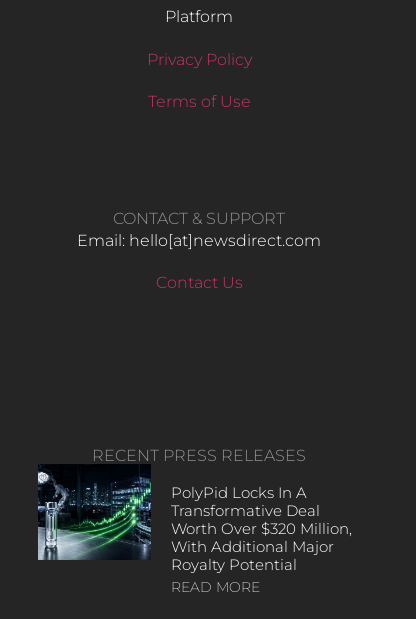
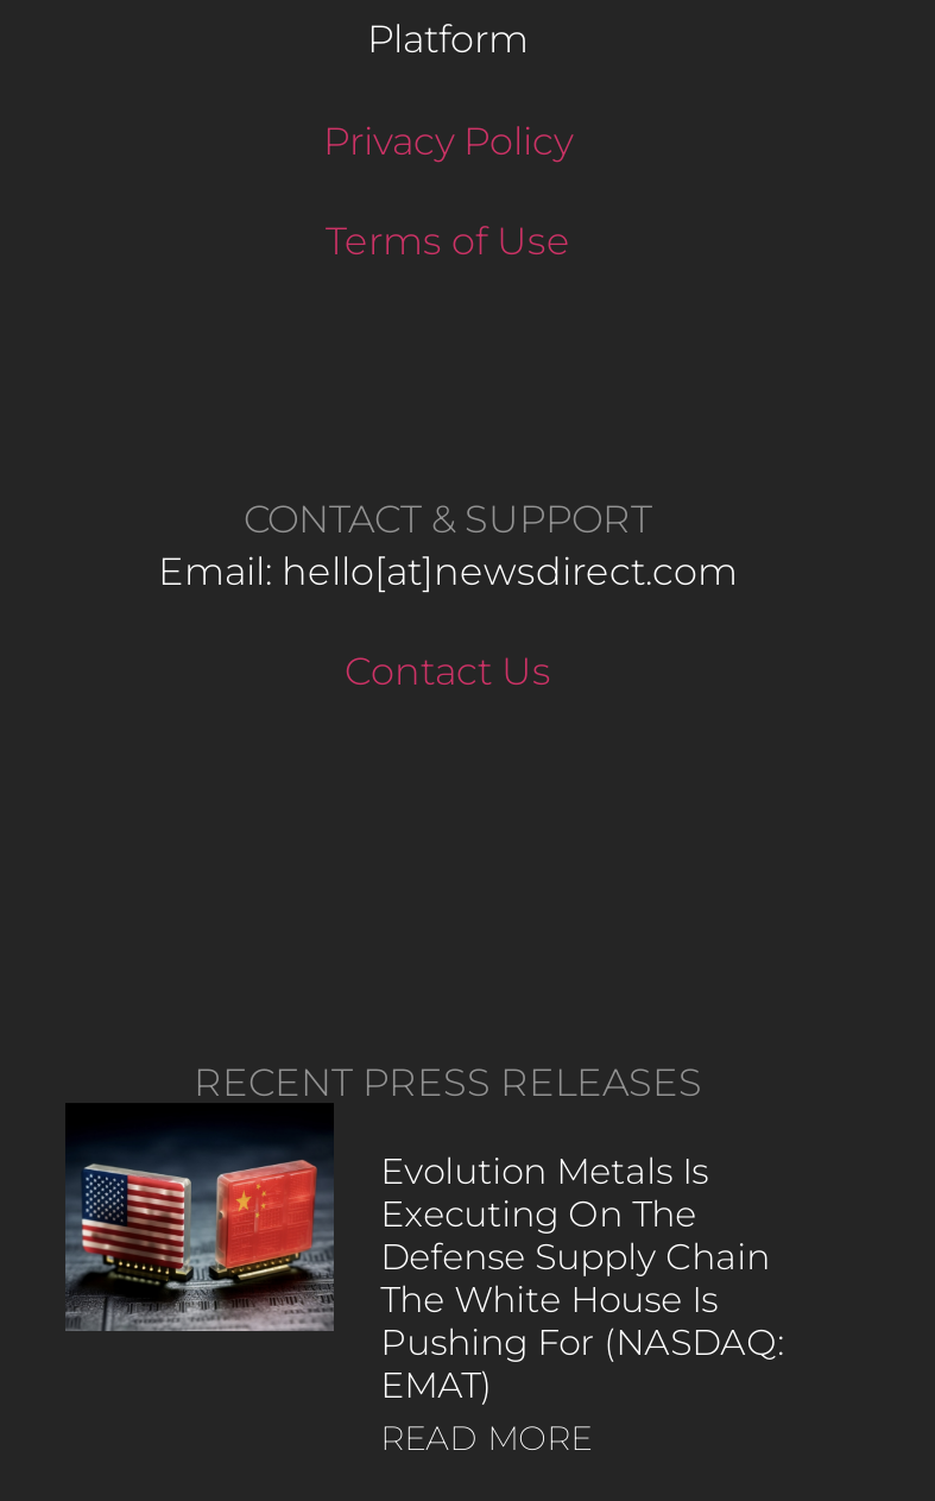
- [image]
- PolyPid Locks In A
- Transformative Deal
- Worth Over $320 Million,
- With Additional Major
- Royalty Potential
+ [image]
+ Evolution Metals Is
+ Executing On The
+ Defense Supply Chain
+ The White House Is
+ Pushing For (NASDAQ:
+ EMAT)
